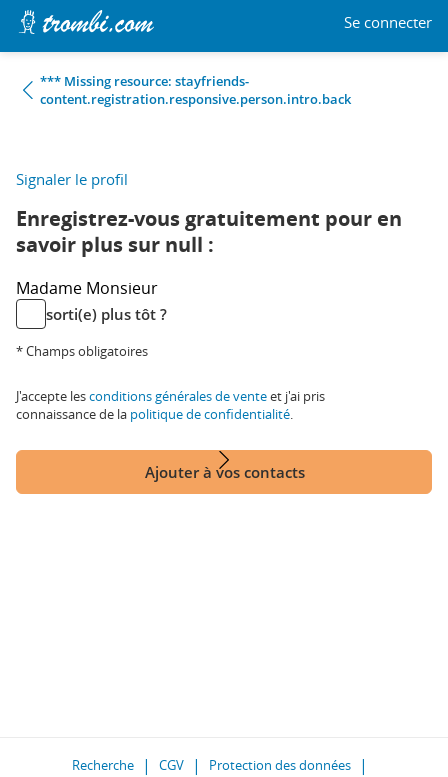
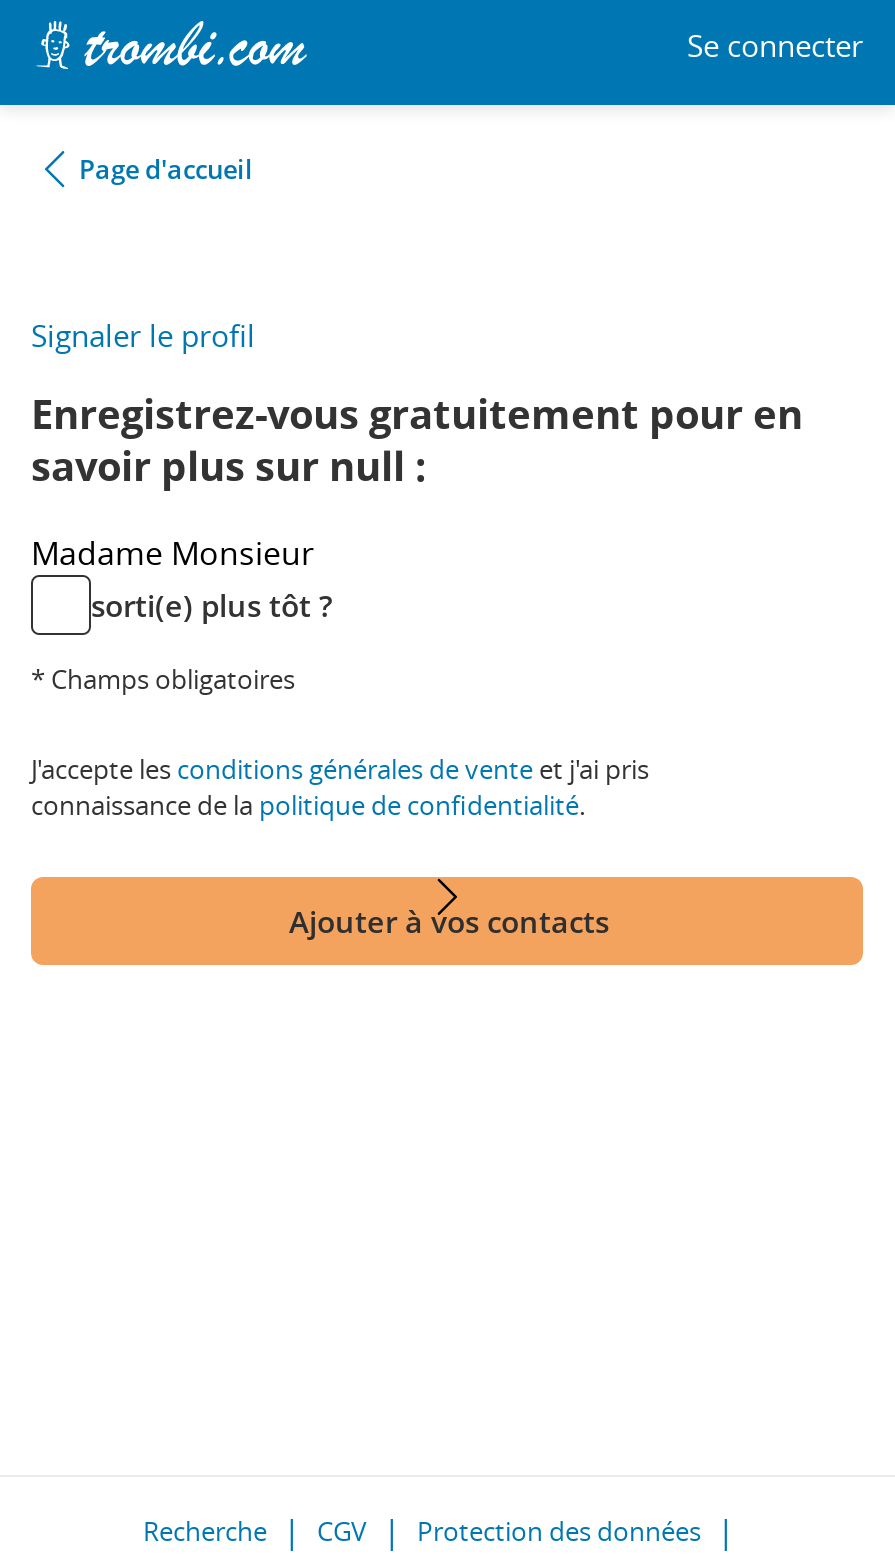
- *** Missing resource: stayfriends-
- content.registration.responsive.person.intro.back
+ Page d'accueil
